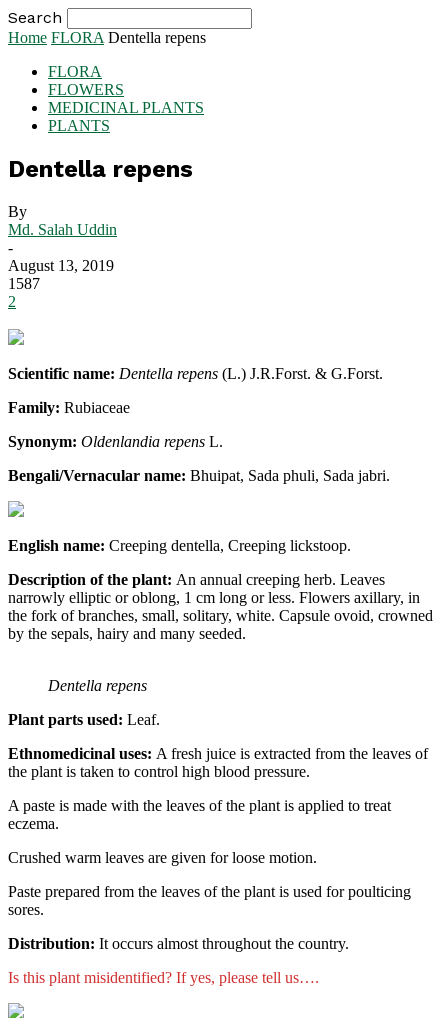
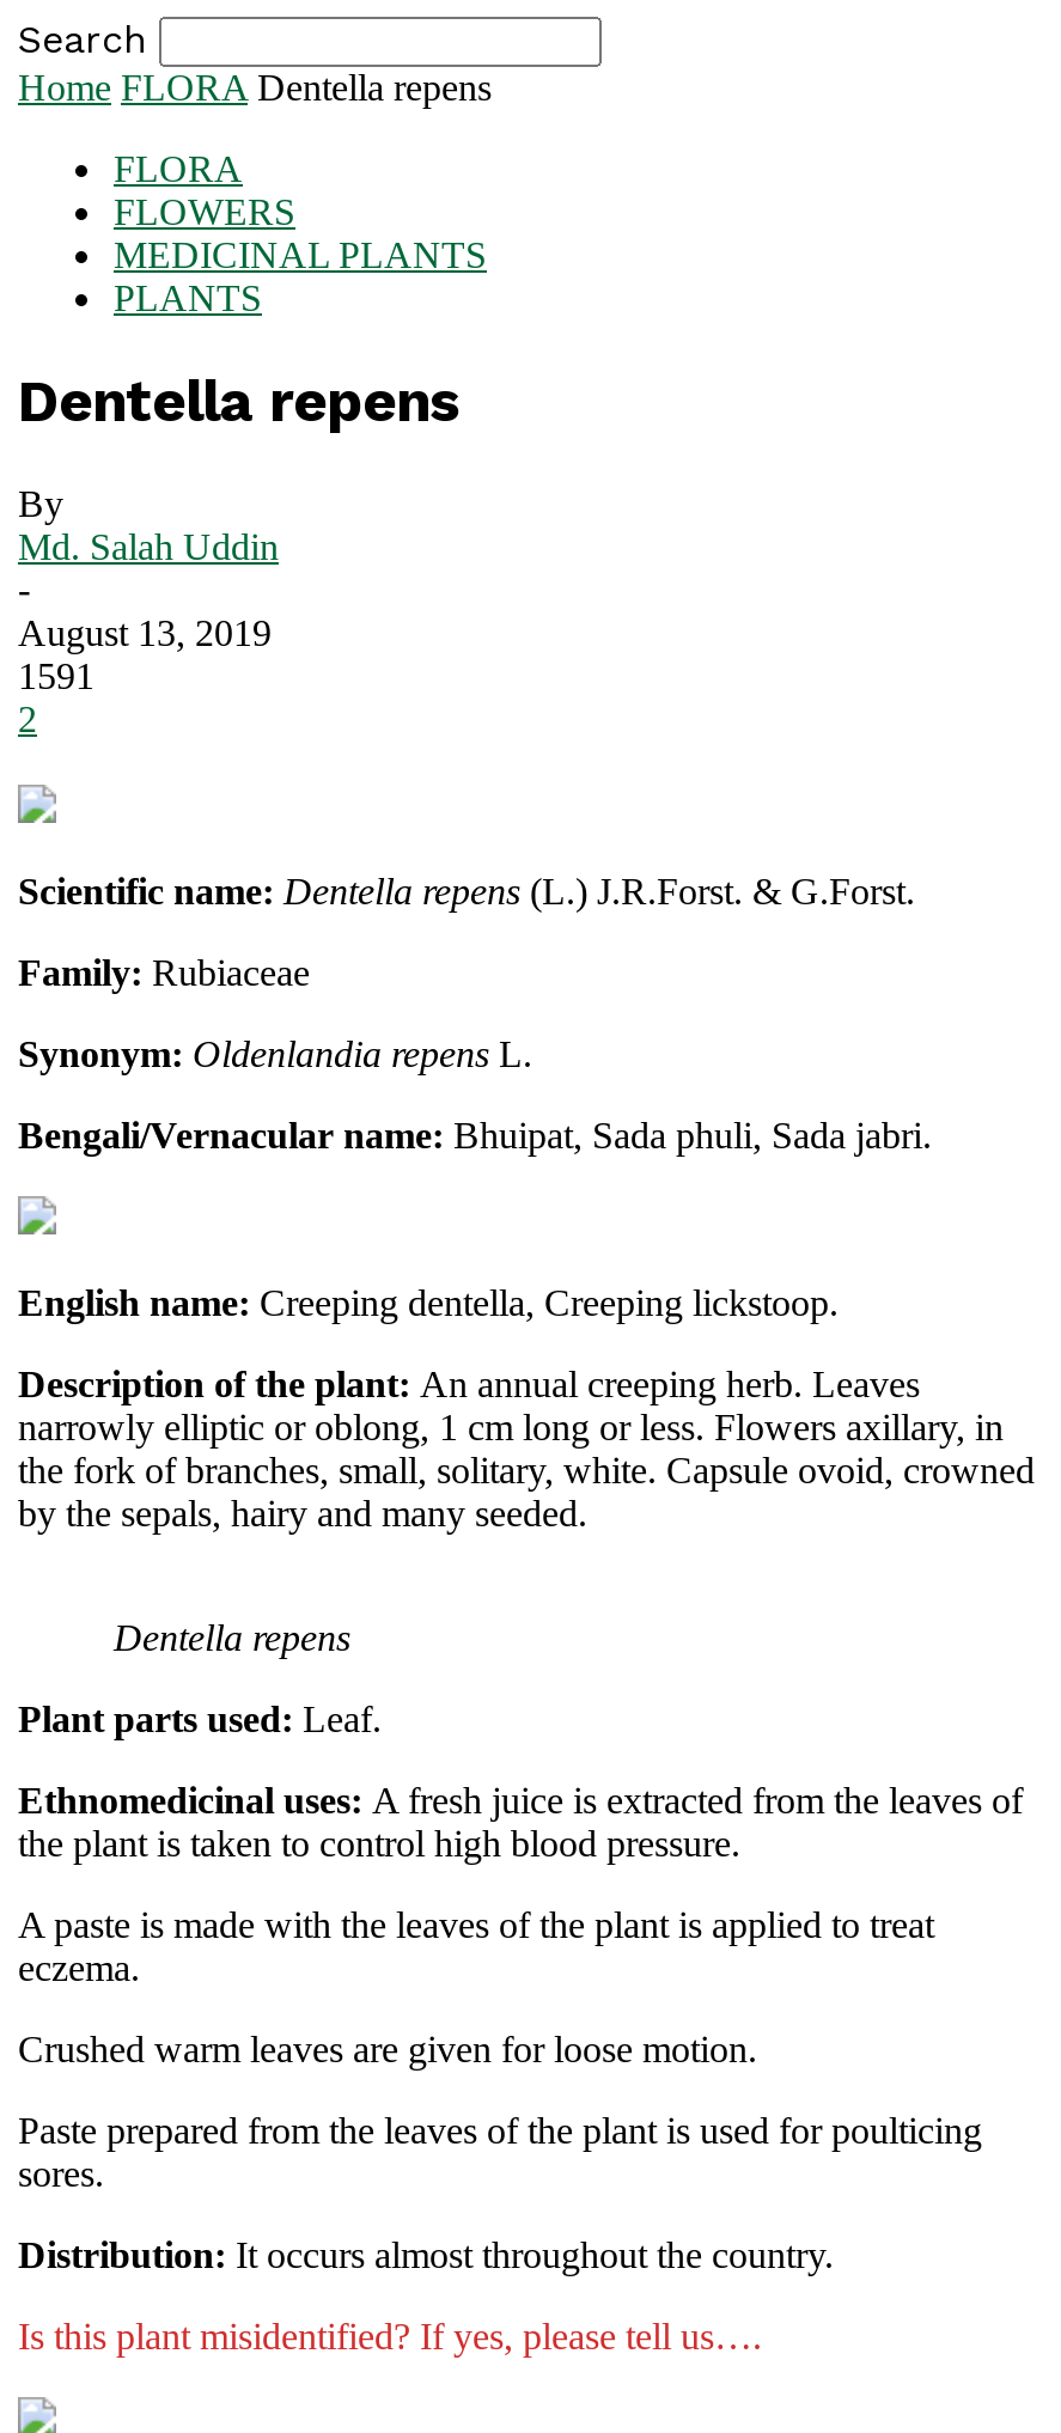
- 1587
+ 1591
